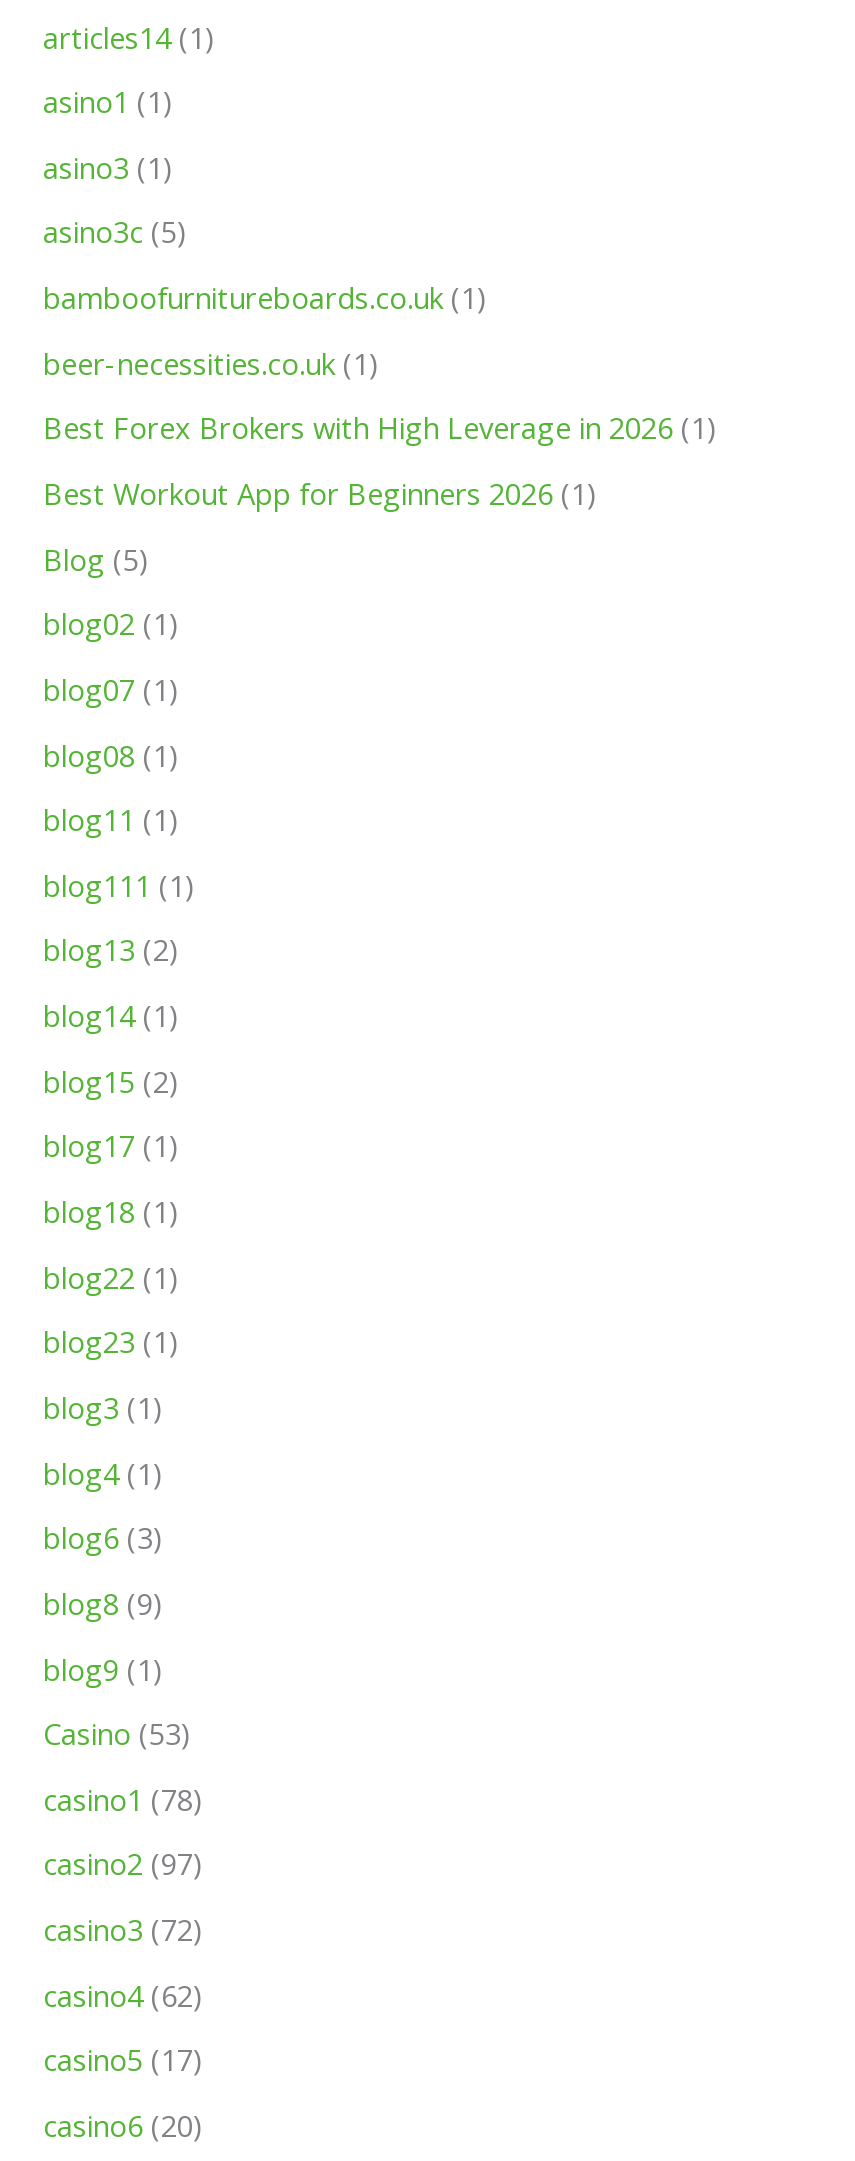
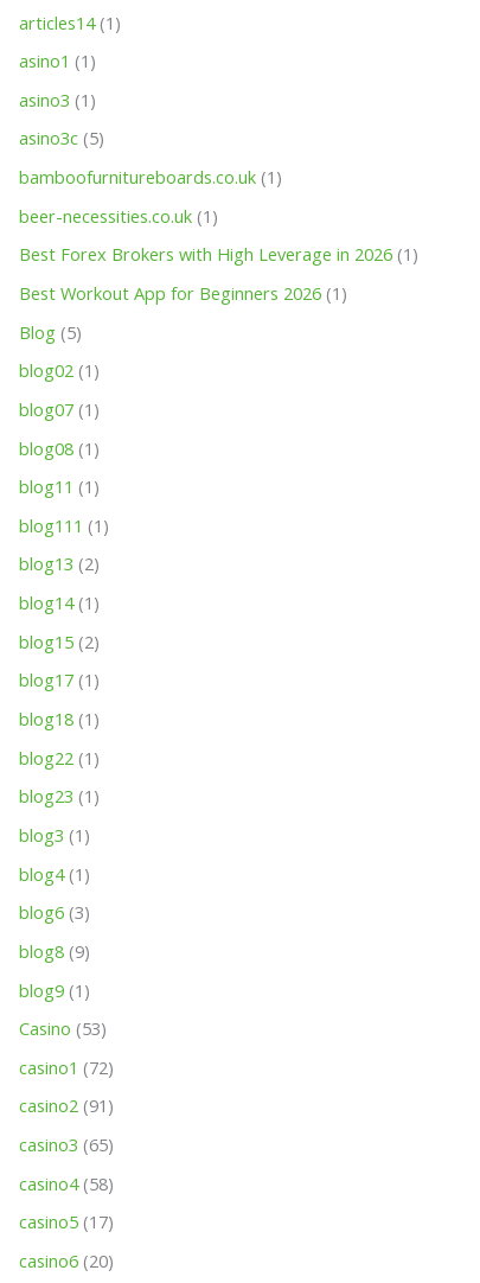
- casino1 (78)
+ casino1 (72)

- casino2 (97)
+ casino2 (91)

- casino3 (72)
+ casino3 (65)

- casino4 (62)
+ casino4 (58)
